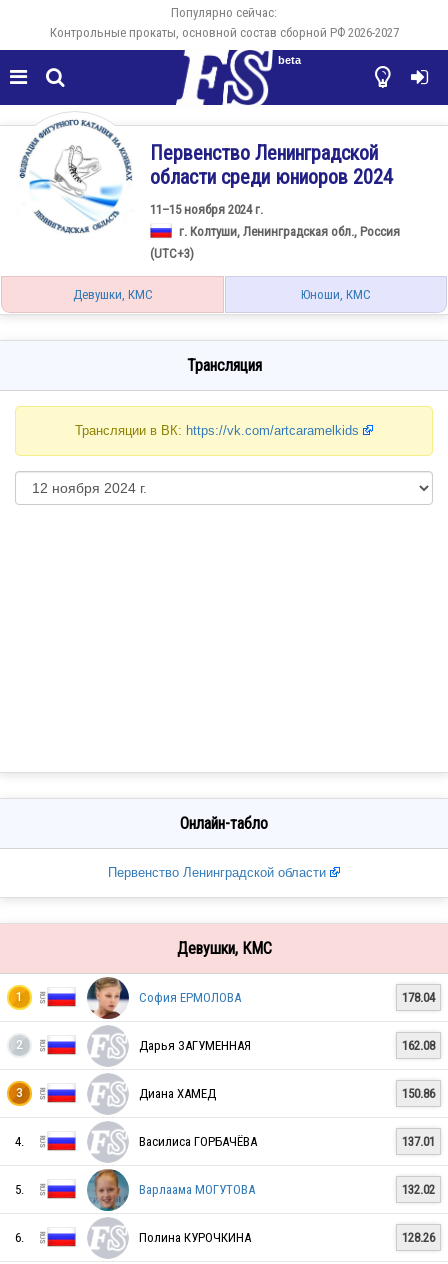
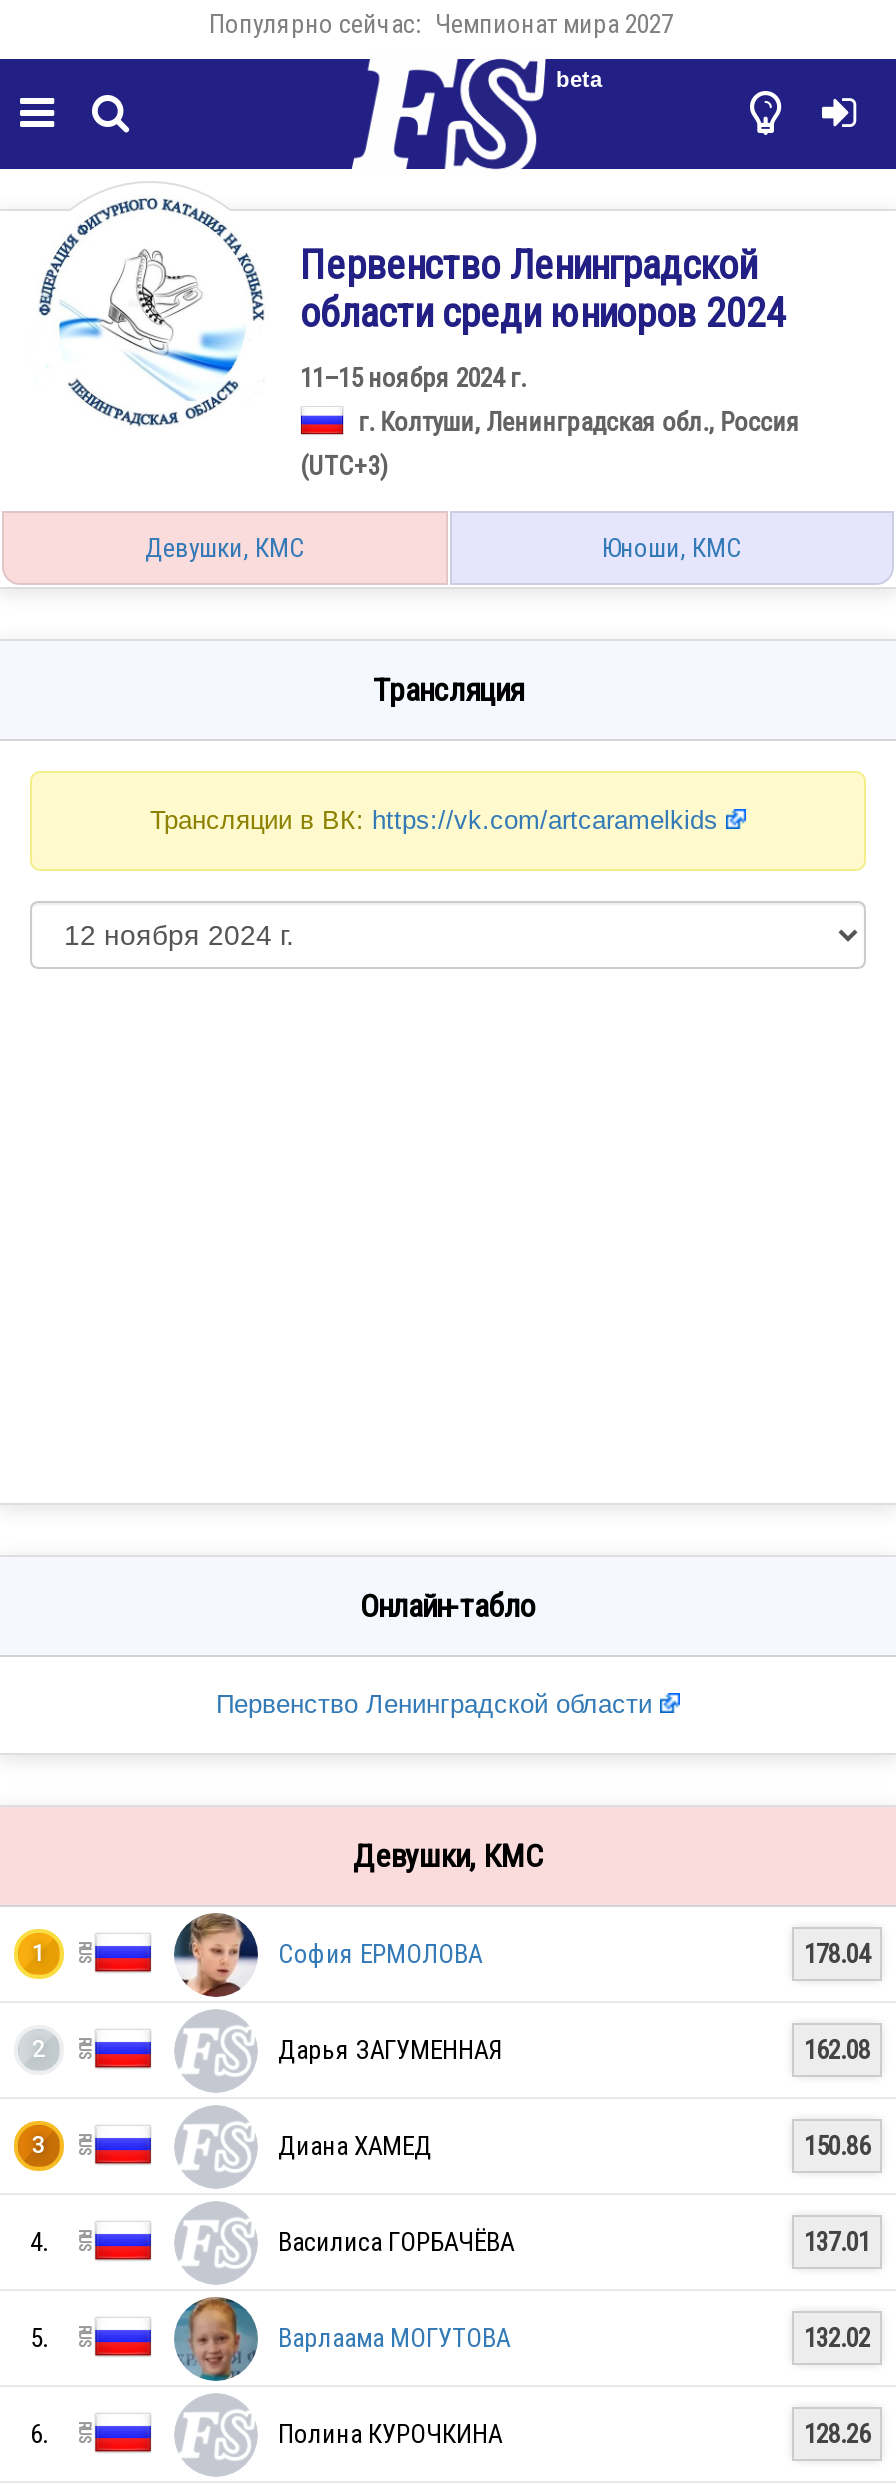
- Популярно сейчас:
- Контрольные прокаты, основной состав сборной РФ 2026-2027
+ Популярно сейчас: Чемпионат мира 2027
